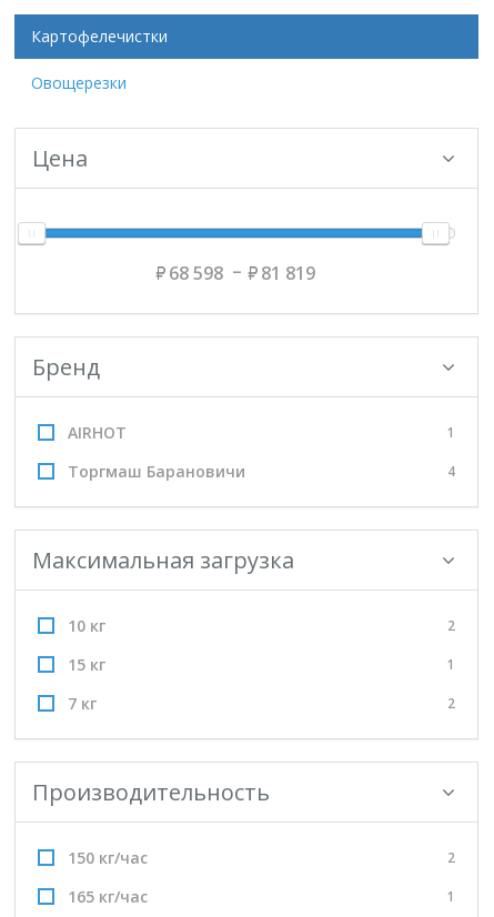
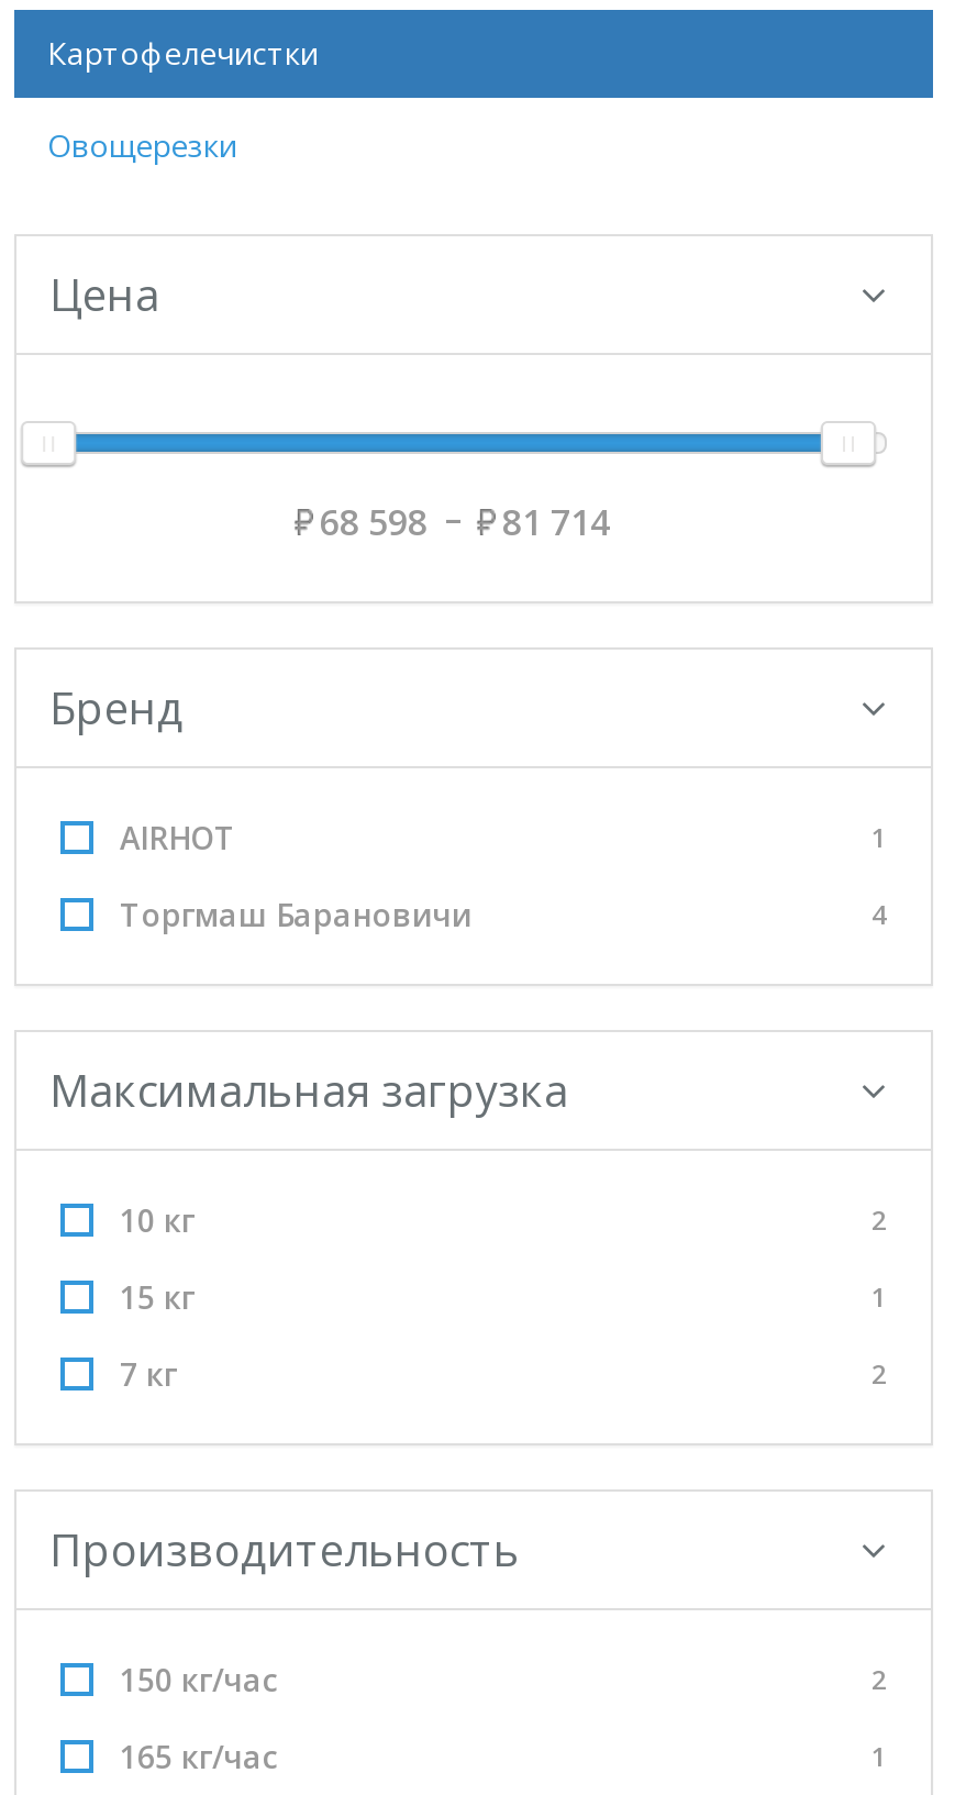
- 68 598 81 819
+ 68 598 81 714
